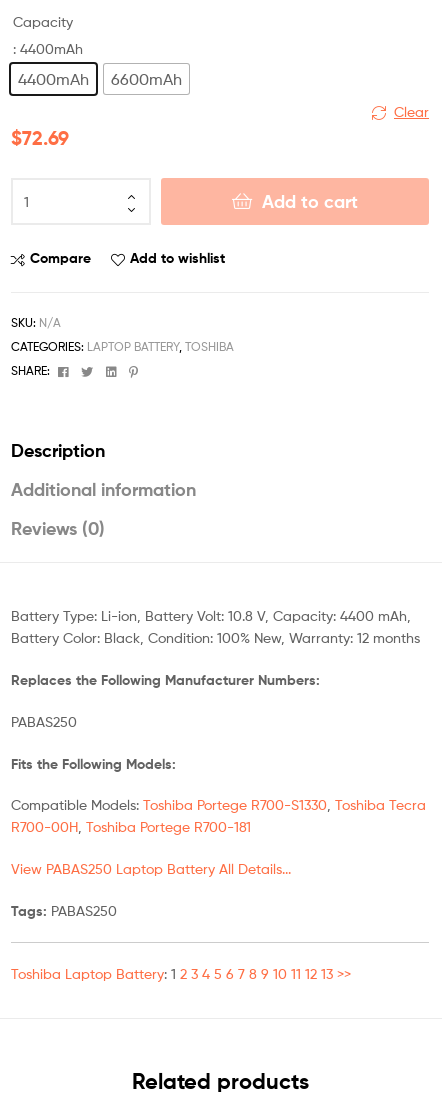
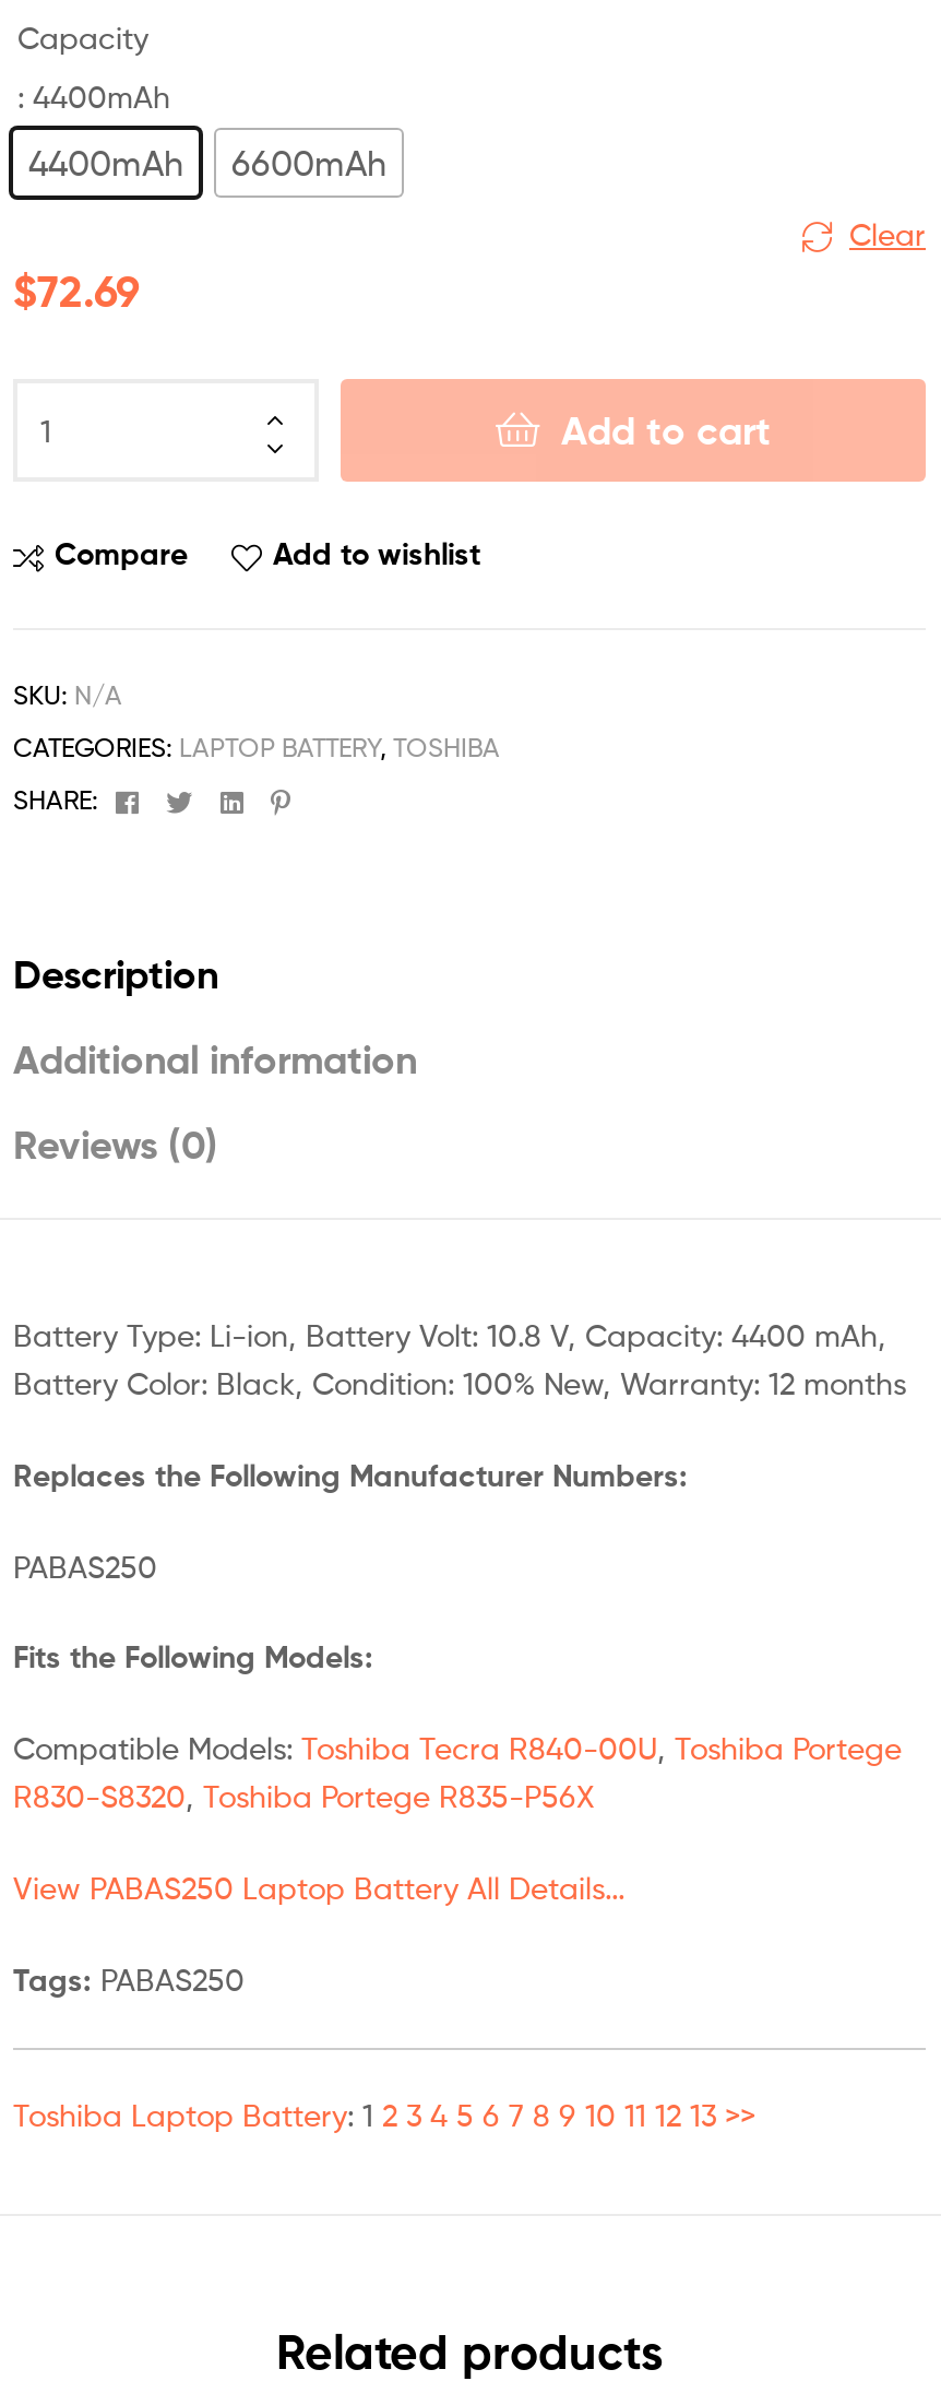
- Compatible Models: Toshiba Portege R700-S1330, Toshiba Tecra
+ Compatible Models: Toshiba Tecra R840-00U, Toshiba Portege

- R700-00H, Toshiba Portege R700-181
+ R830-S8320, Toshiba Portege R835-P56X
